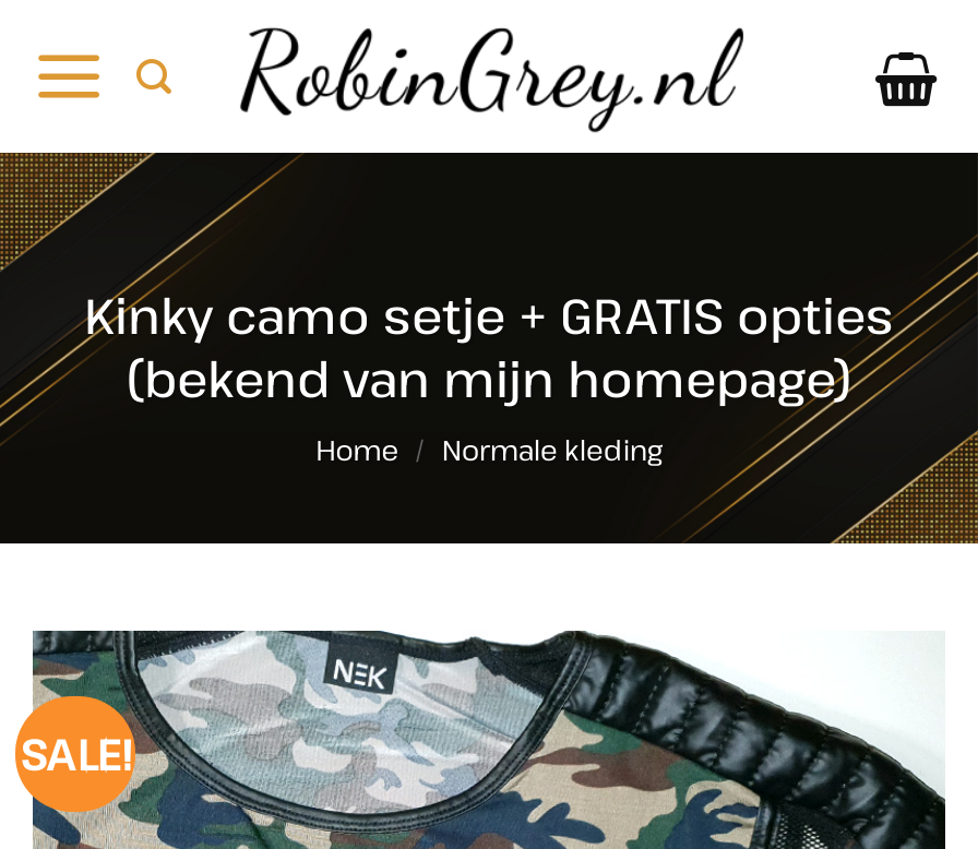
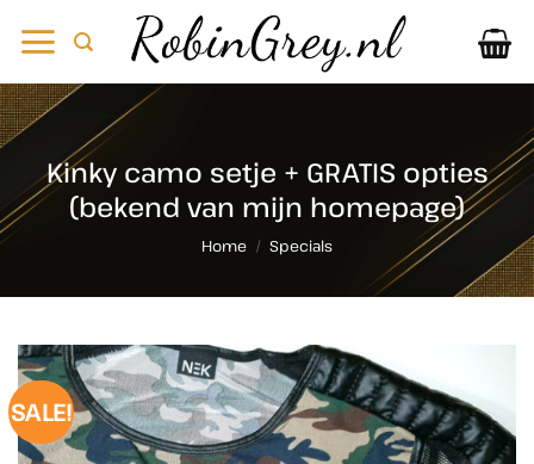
- Home / Normale kleding
+ Home / Specials
